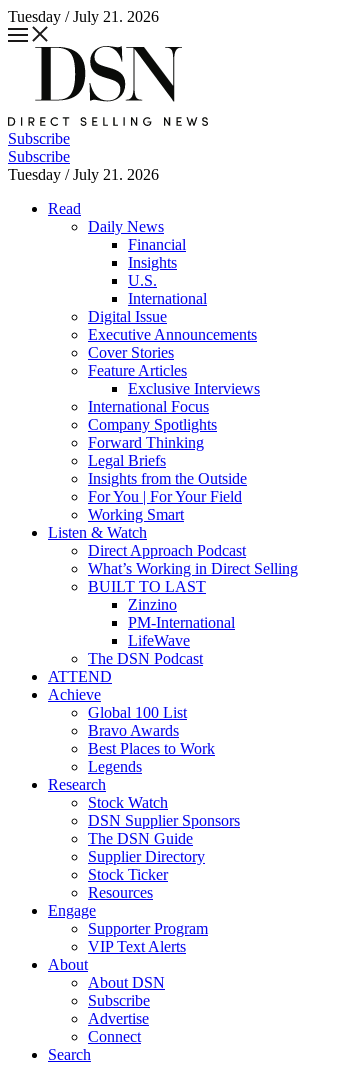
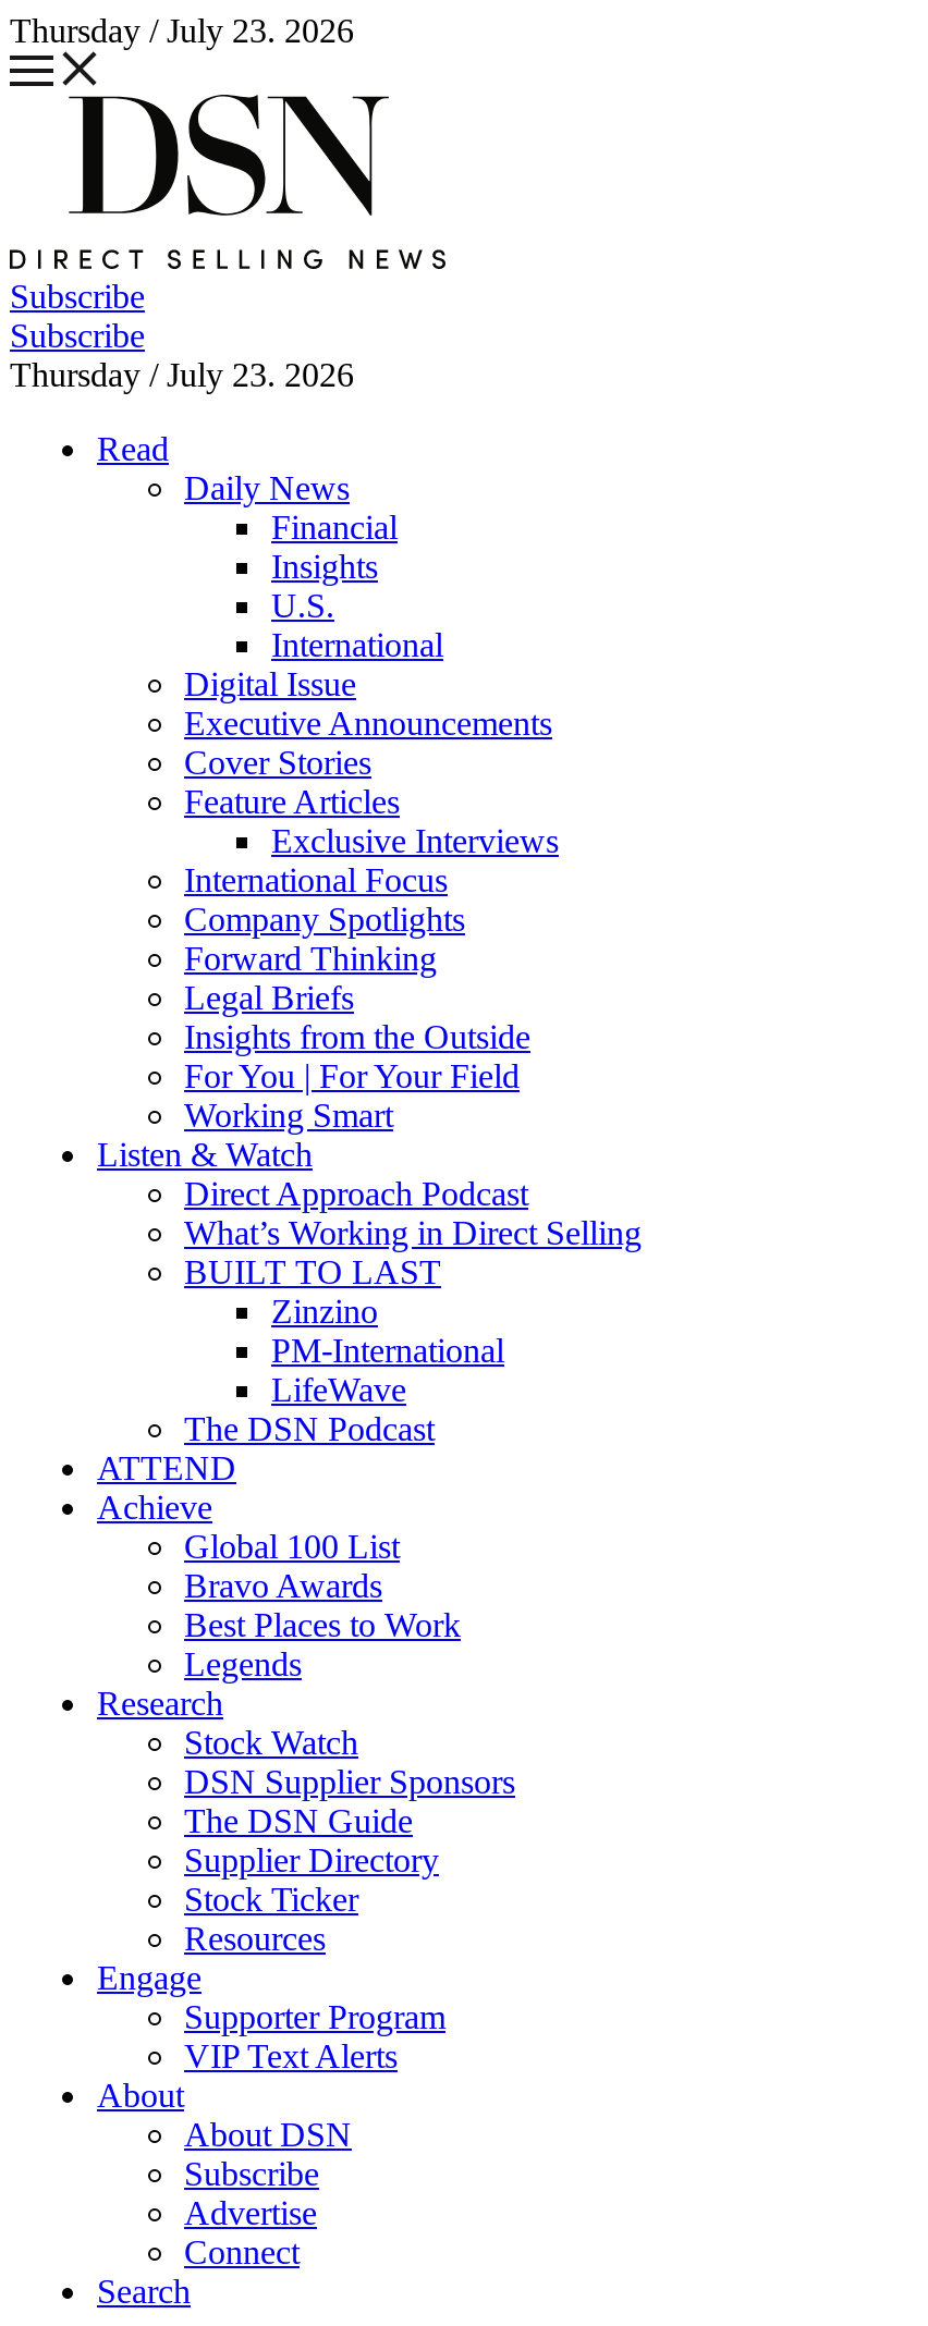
- Tuesday / July 21. 2026
+ Thursday / July 23. 2026

- Tuesday / July 21. 2026
+ Thursday / July 23. 2026
